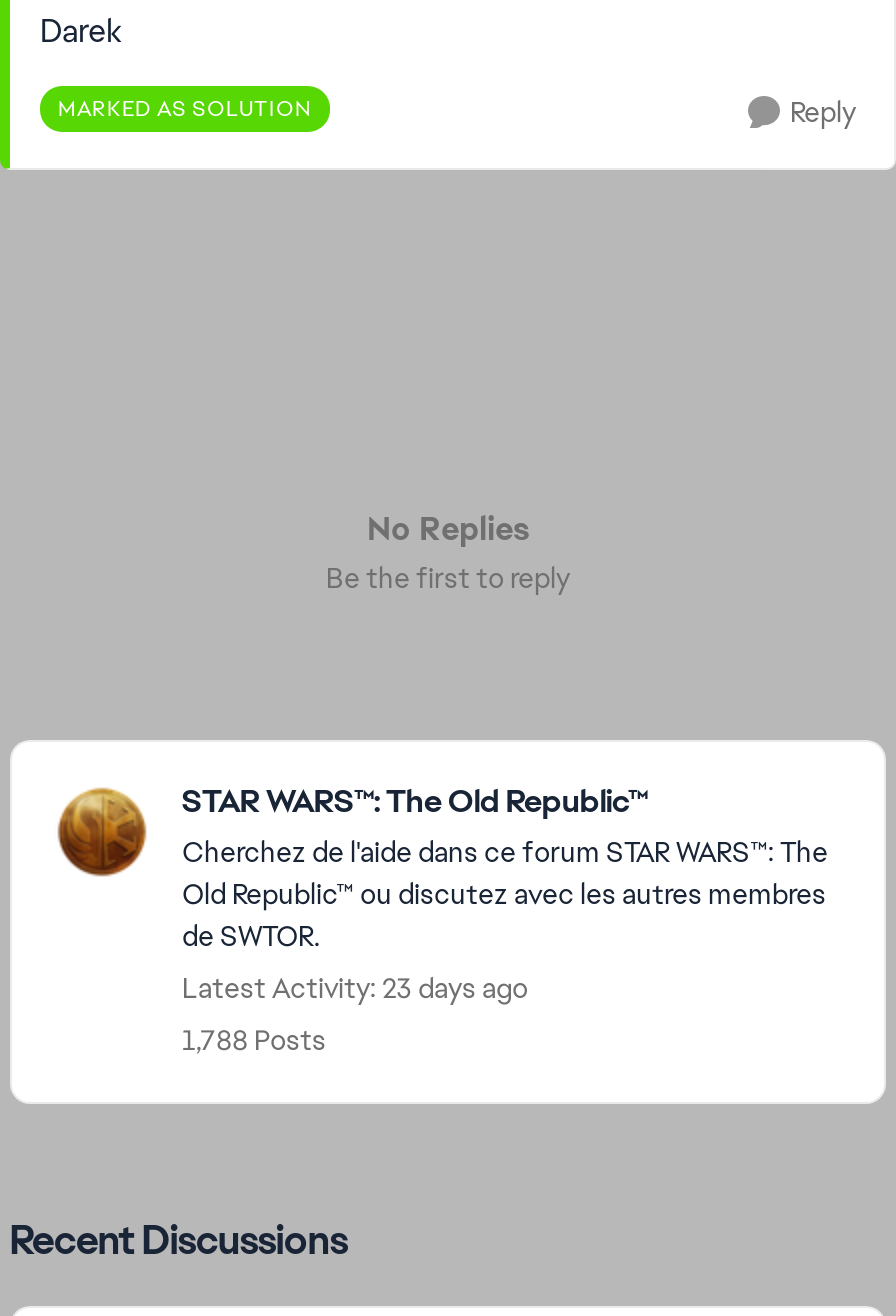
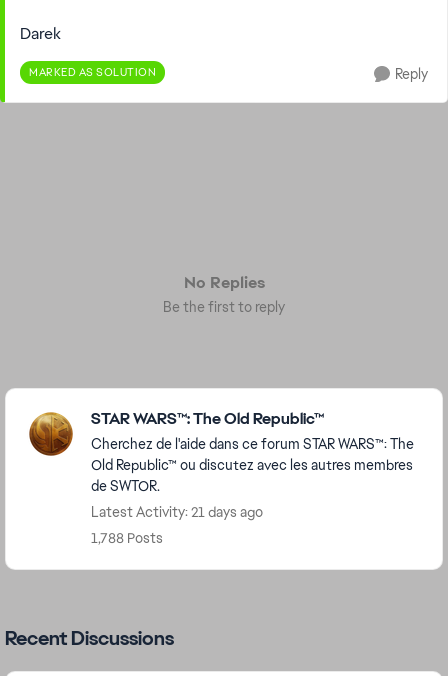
- Latest Activity: 23 days ago
+ Latest Activity: 21 days ago
